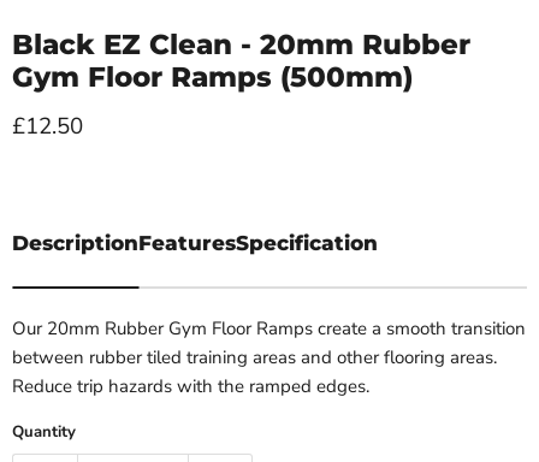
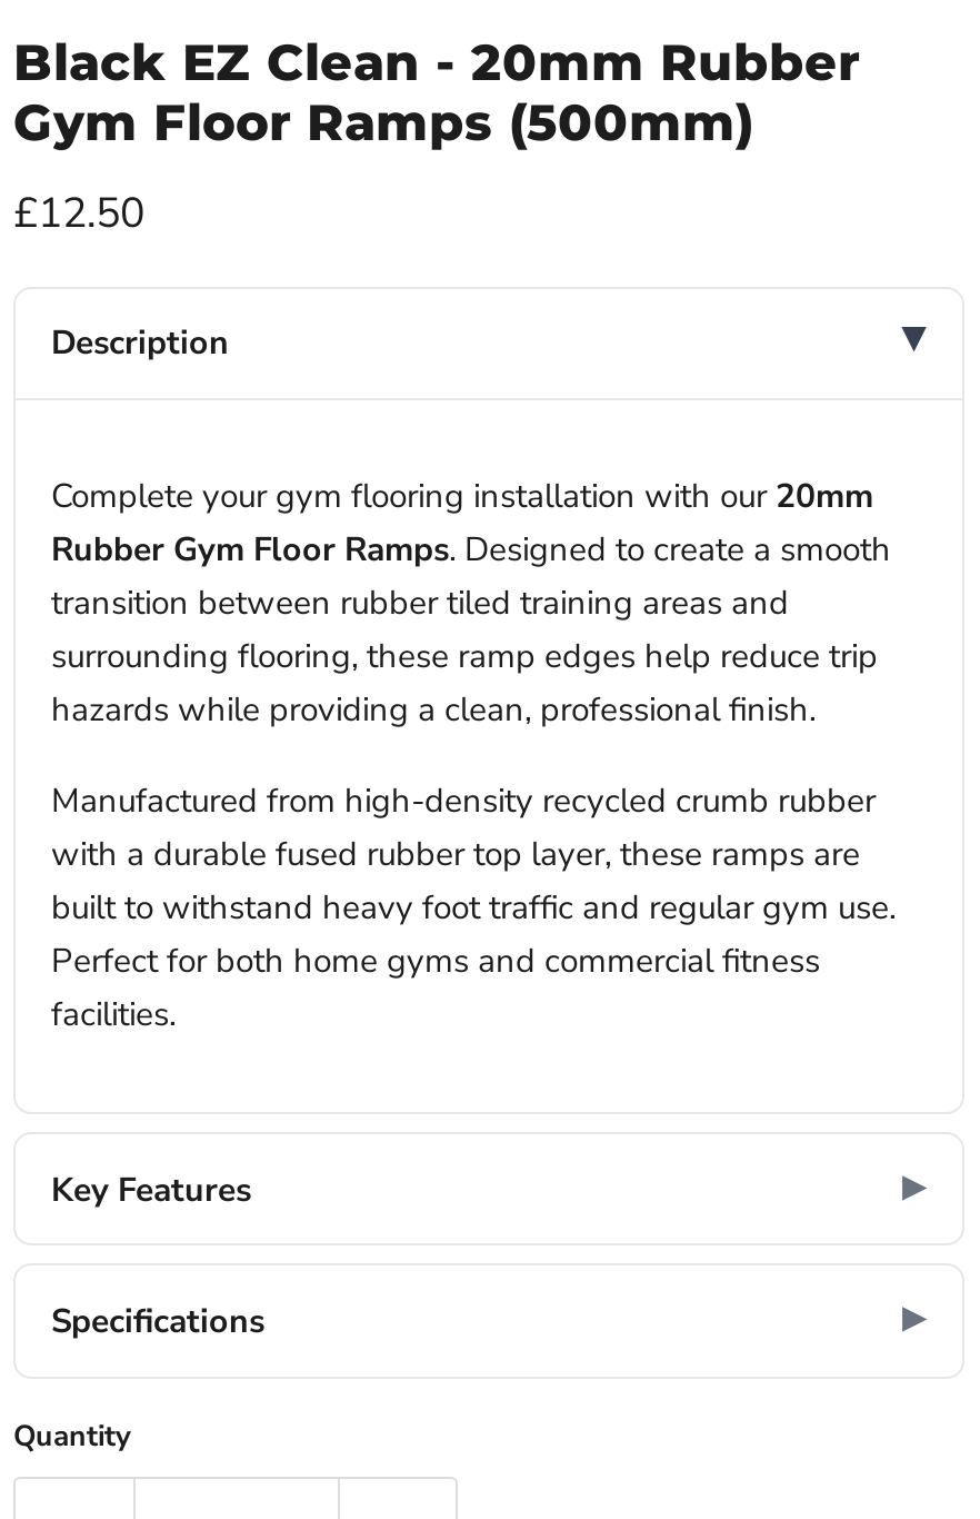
- DescriptionFeaturesSpecification
+ Description
+ Complete your gym flooring installation with our 20mm
+ Rubber Gym Floor Ramps. Designed to create a smooth
+ transition between rubber tiled training areas and
+ surrounding flooring, these ramp edges help reduce trip
+ hazards while providing a clean, professional finish.
+ Manufactured from high-density recycled crumb rubber
+ with a durable fused rubber top layer, these ramps are
+ built to withstand heavy foot traffic and regular gym use.
+ Perfect for both home gyms and commercial fitness
+ facilities.

- Our 20mm Rubber Gym Floor Ramps create a smooth transition
- between rubber tiled training areas and other flooring areas.
- Reduce trip hazards with the ramped edges.
+ Key Features
+ Specifications
